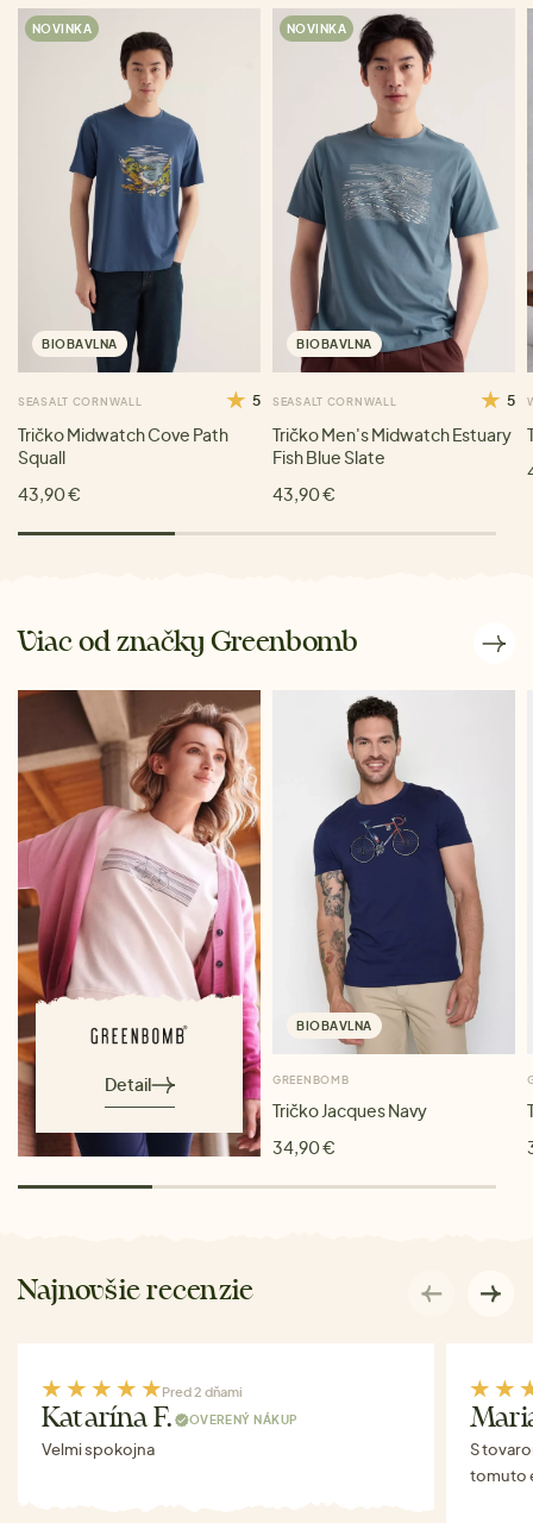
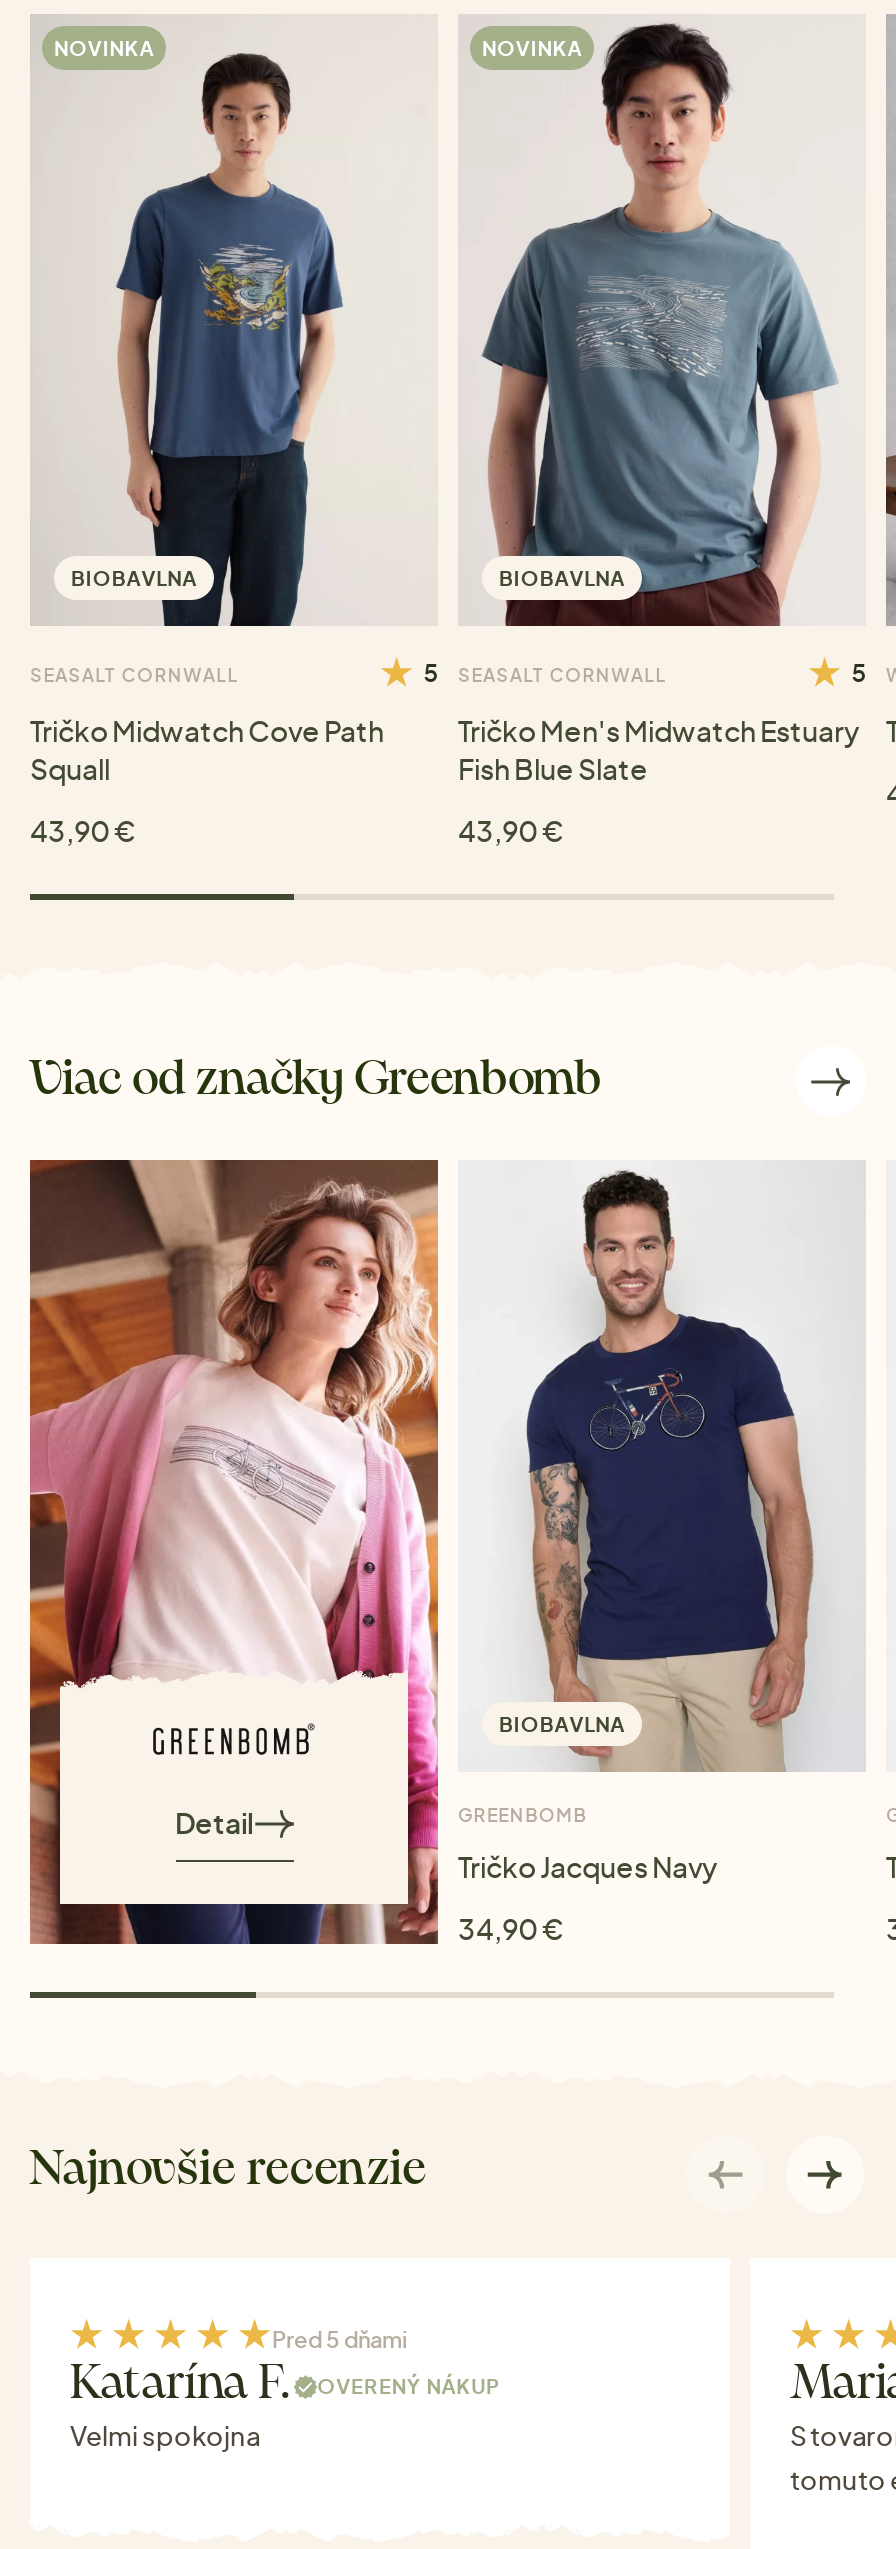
- Pred 2 dňami
+ Pred 5 dňami
